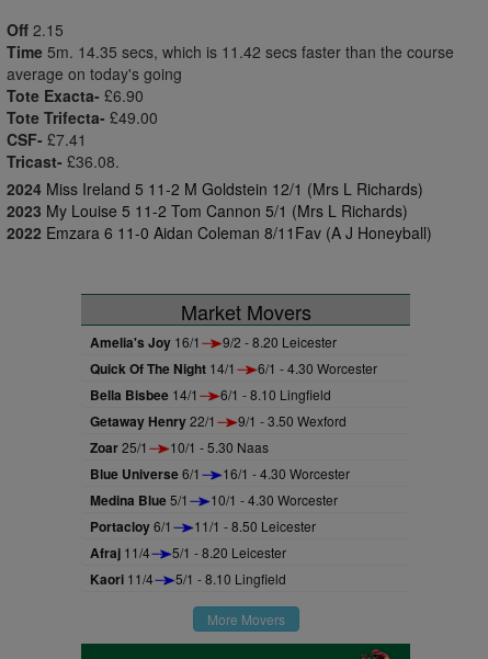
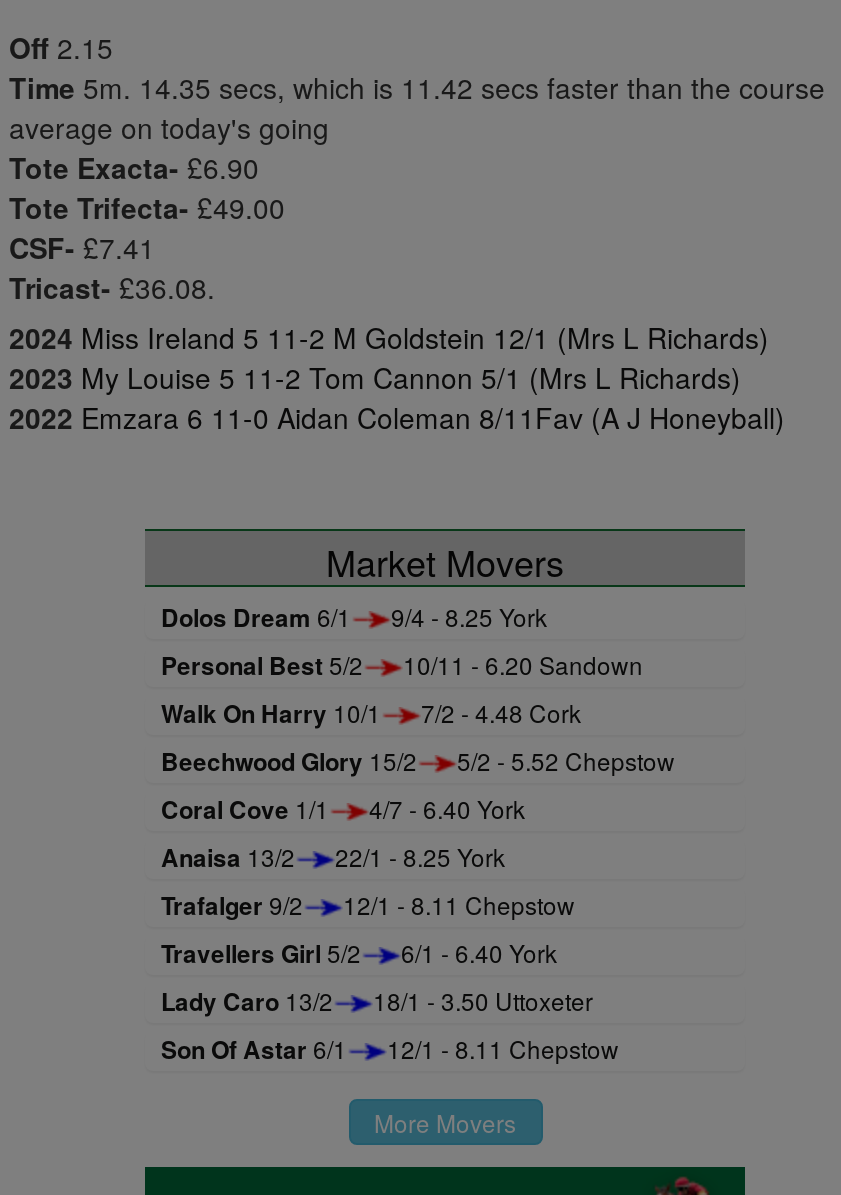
- Amelia's Joy 16/1
- 9/2 - 8.20 Leicester
- Quick Of The Night 14/1
- 6/1 - 4.30 Worcester
- Bella Bisbee 14/1
- 6/1 - 8.10 Lingfield
- Getaway Henry 22/1
- 9/1 - 3.50 Wexford
- Zoar 25/1
- 10/1 - 5.30 Naas
- Blue Universe 6/1
- 16/1 - 4.30 Worcester
- Medina Blue 5/1
- 10/1 - 4.30 Worcester
- Portacloy 6/1
- 11/1 - 8.50 Leicester
- Afraj 11/4
- 5/1 - 8.20 Leicester
- Kaori 11/4
- 5/1 - 8.10 Lingfield
+ Dolos Dream 6/1
+ 9/4 - 8.25 York
+ Personal Best 5/2
+ 10/11 - 6.20 Sandown
+ Walk On Harry 10/1
+ 7/2 - 4.48 Cork
+ Beechwood Glory 15/2
+ 5/2 - 5.52 Chepstow
+ Coral Cove 1/1
+ 4/7 - 6.40 York
+ Anaisa 13/2
+ 22/1 - 8.25 York
+ Trafalger 9/2
+ 12/1 - 8.11 Chepstow
+ Travellers Girl 5/2
+ 6/1 - 6.40 York
+ Lady Caro 13/2
+ 18/1 - 3.50 Uttoxeter
+ Son Of Astar 6/1
+ 12/1 - 8.11 Chepstow
